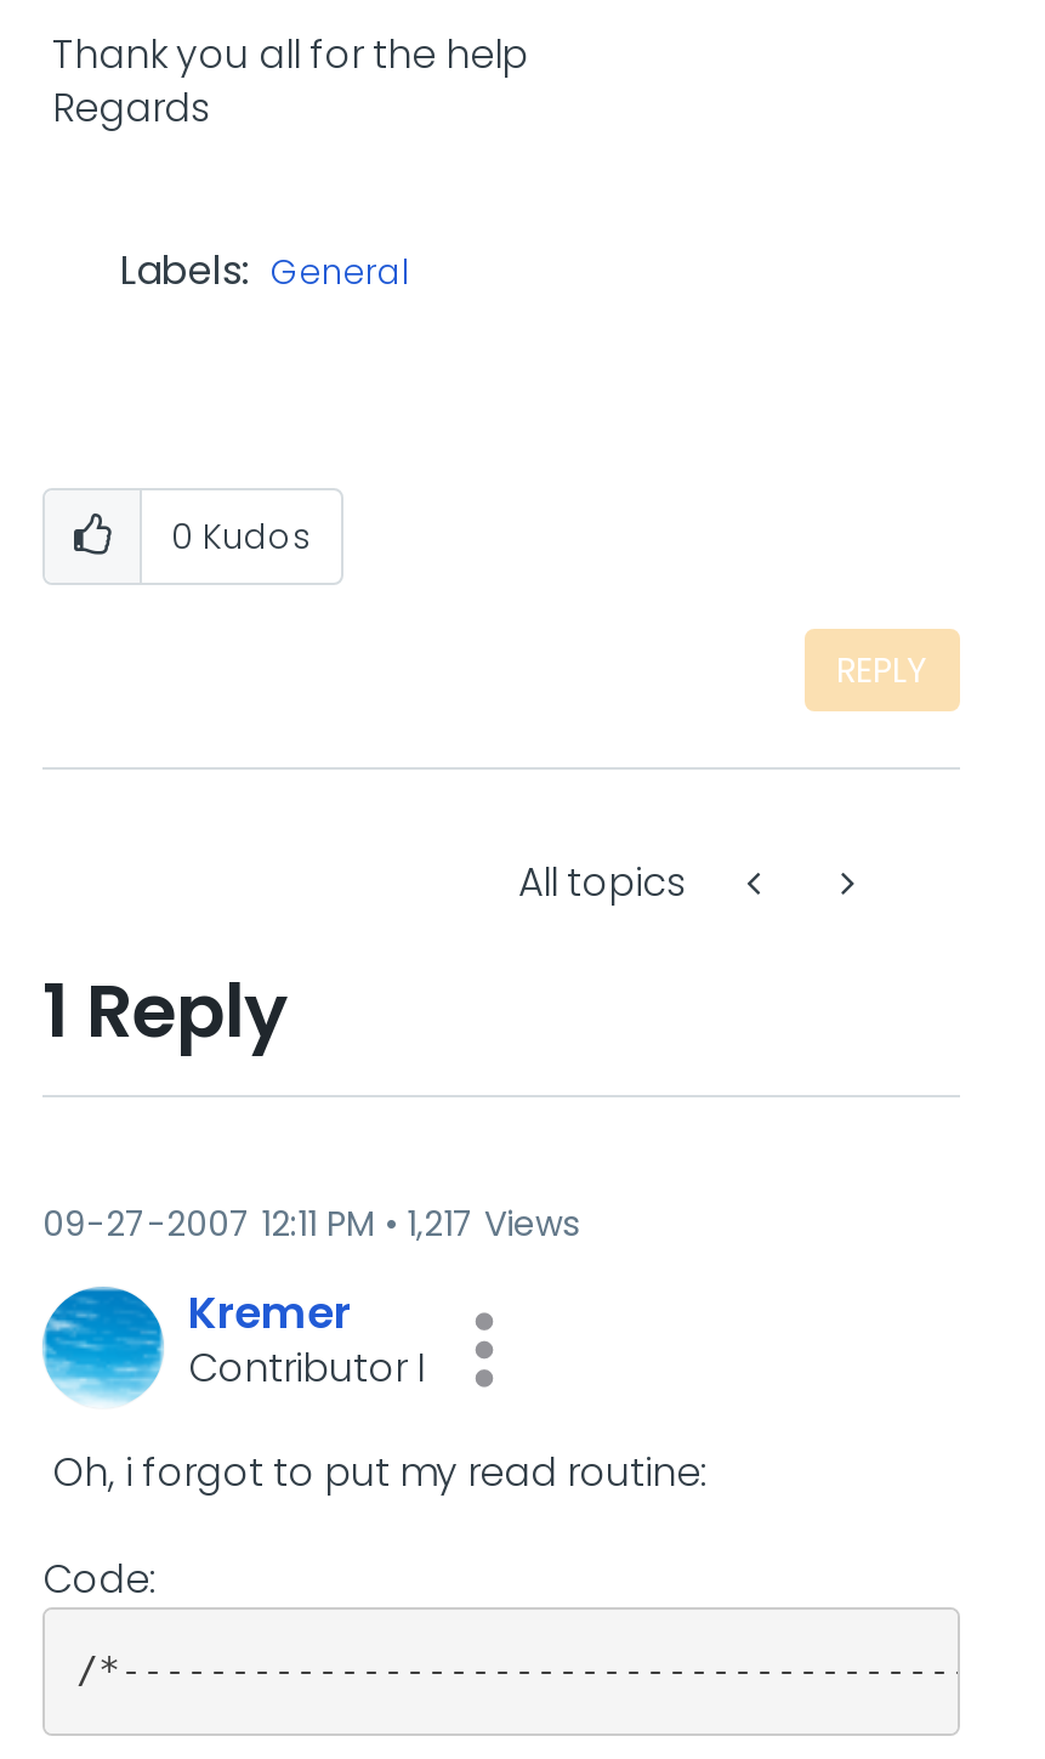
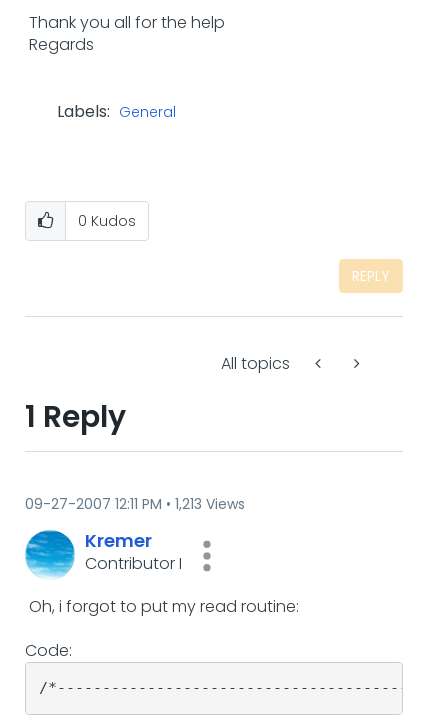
- 09-27-2007 12:11 PM 1,217 Views
+ 09-27-2007 12:11 PM 1,213 Views
